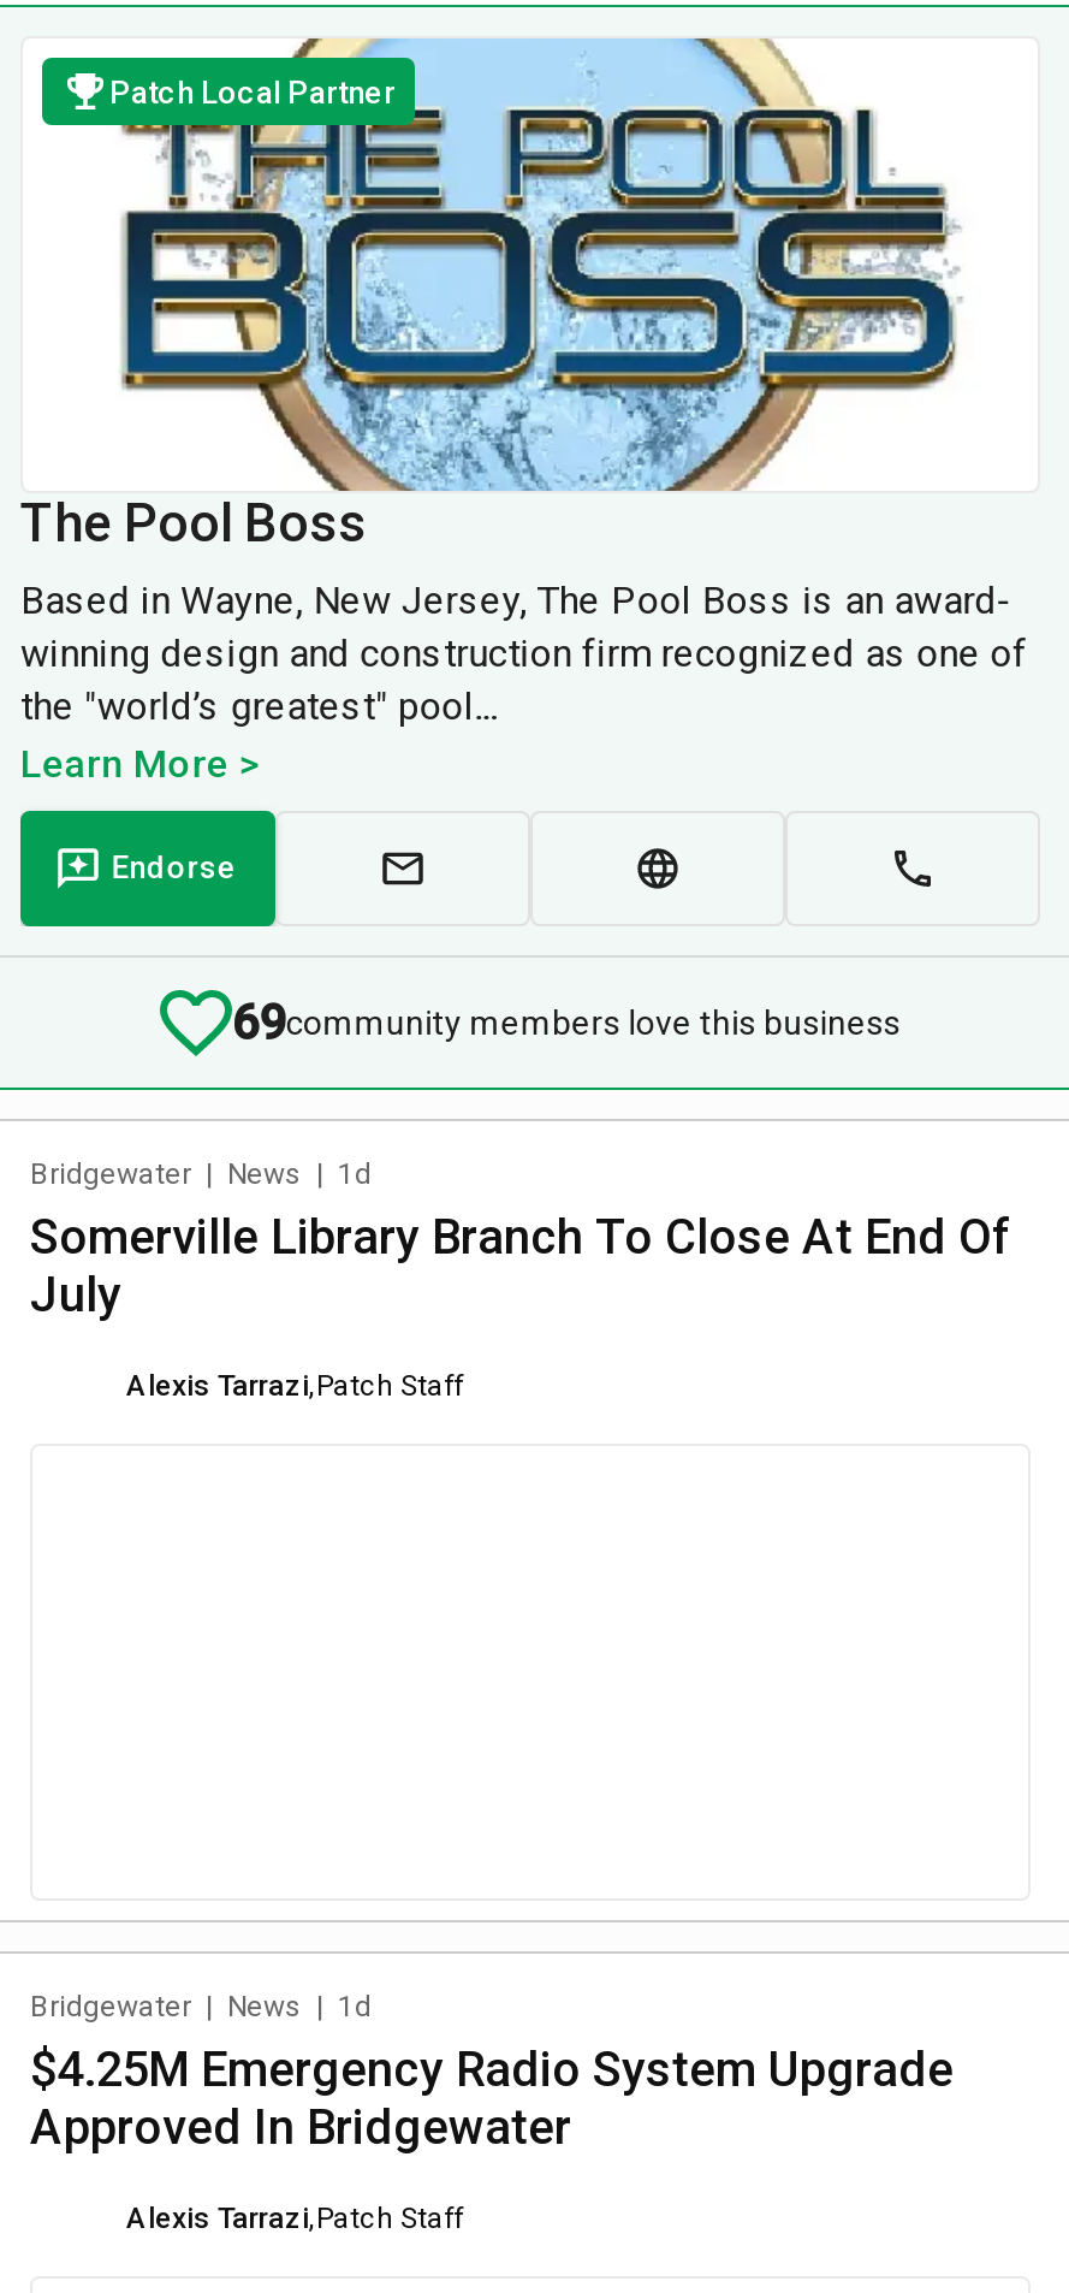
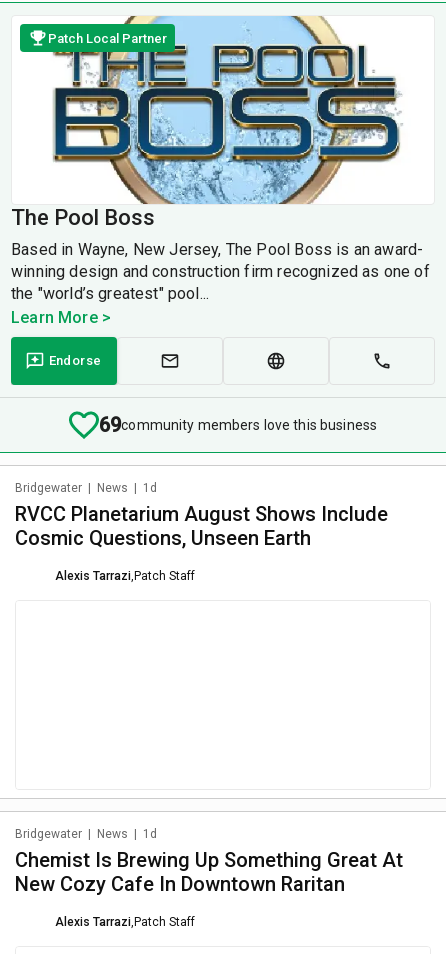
- Somerville Library Branch To Close At End Of
- July
+ RVCC Planetarium August Shows Include
+ Cosmic Questions, Unseen Earth

- $4.25M Emergency Radio System Upgrade
- Approved In Bridgewater
+ Chemist Is Brewing Up Something Great At
+ New Cozy Cafe In Downtown Raritan
